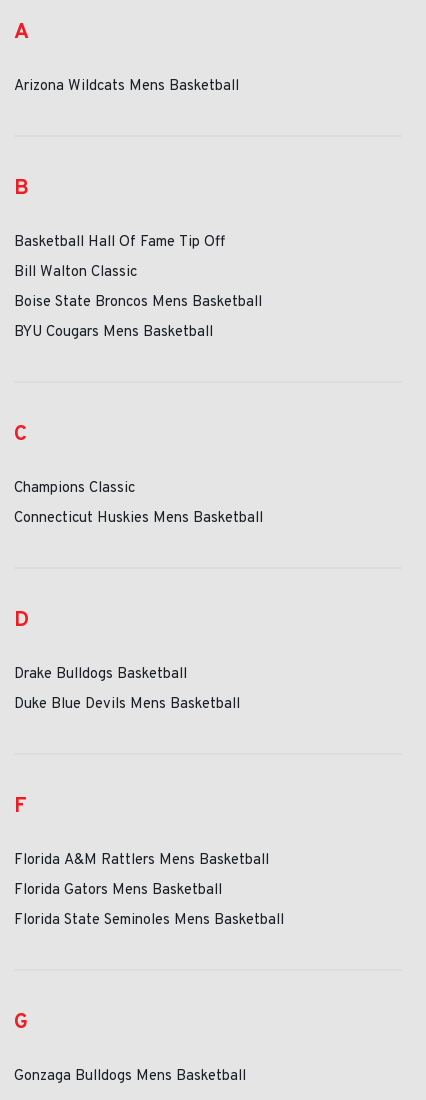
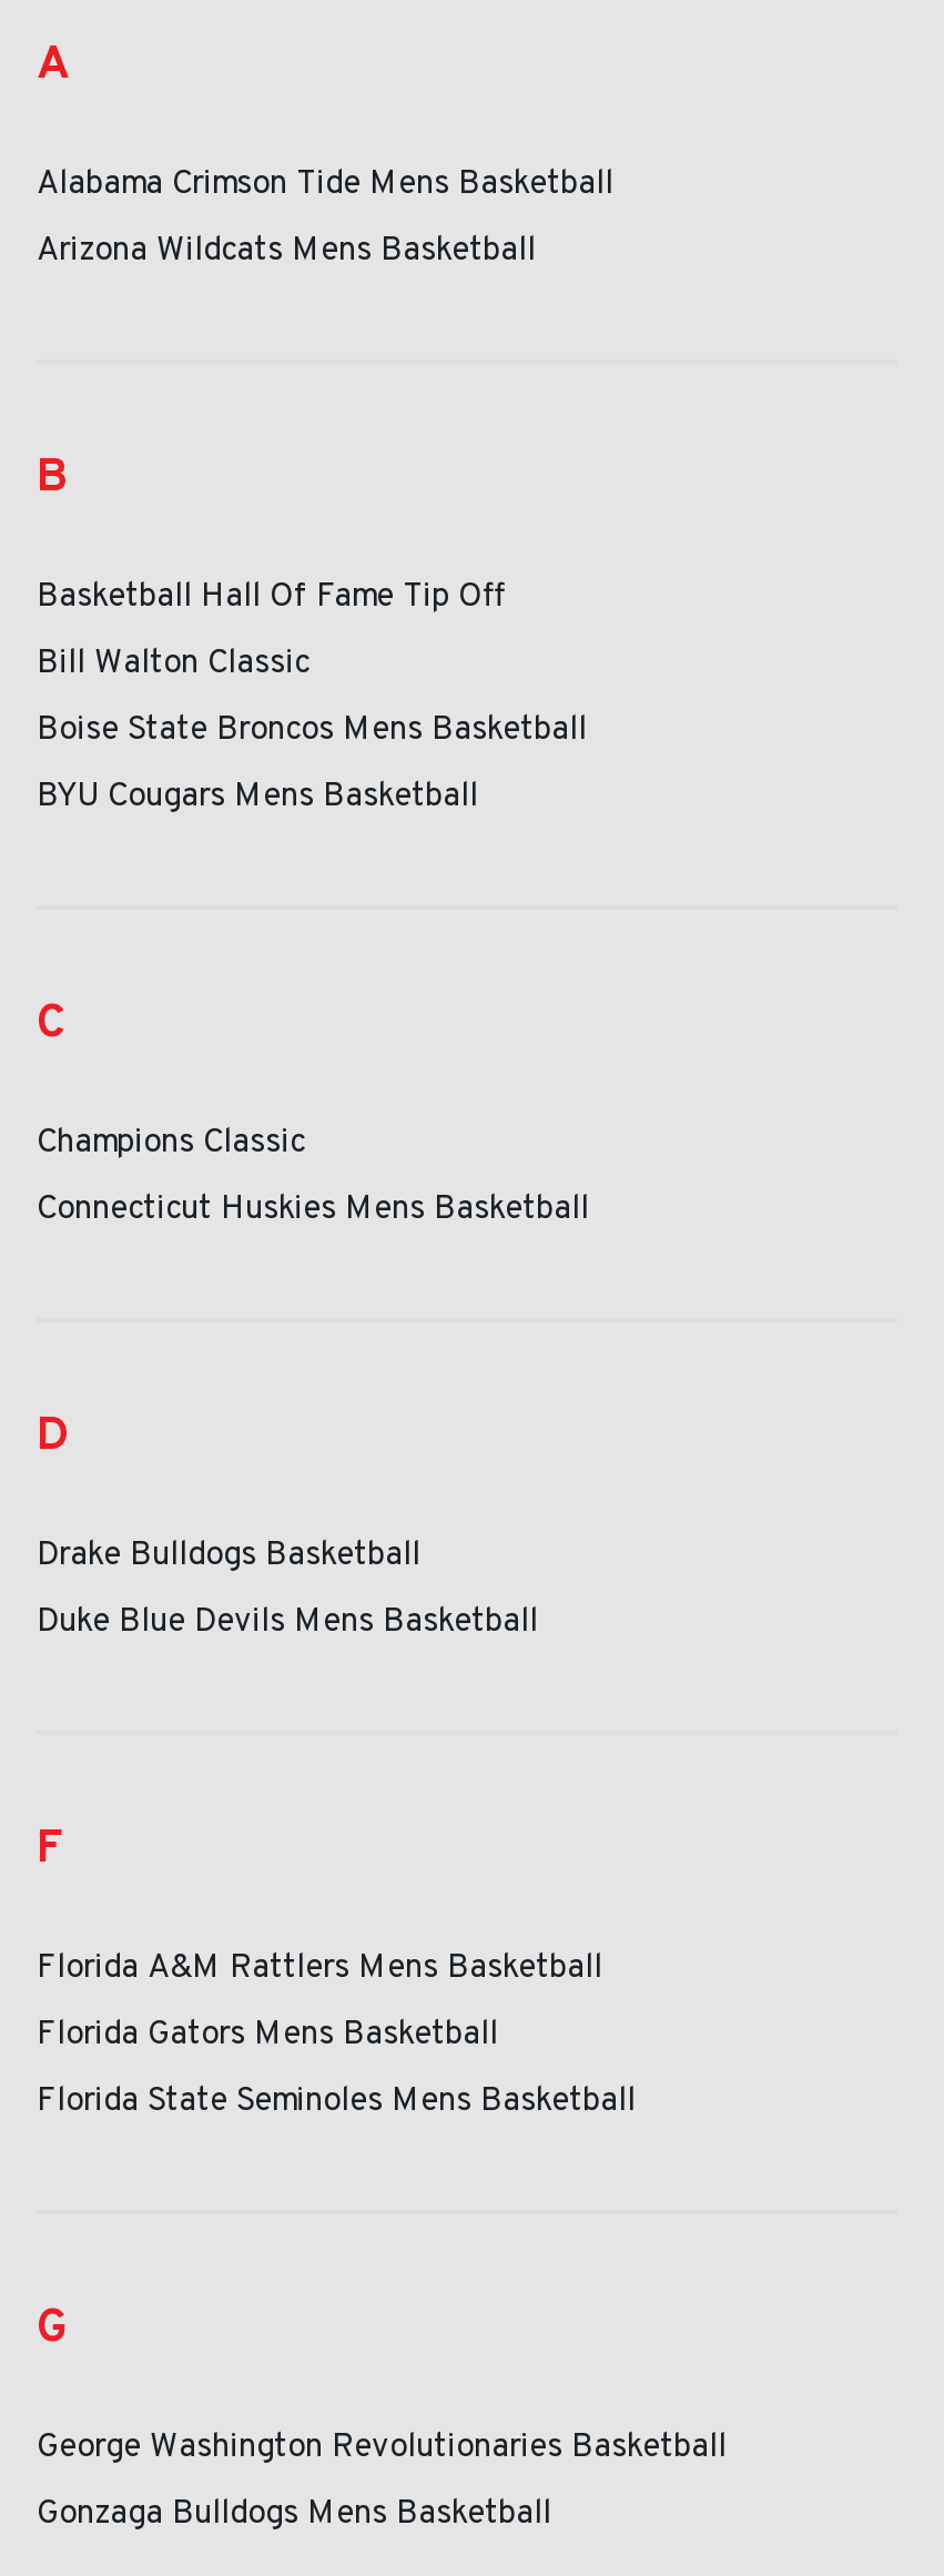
+ Alabama Crimson Tide Mens Basketball

+ George Washington Revolutionaries Basketball
